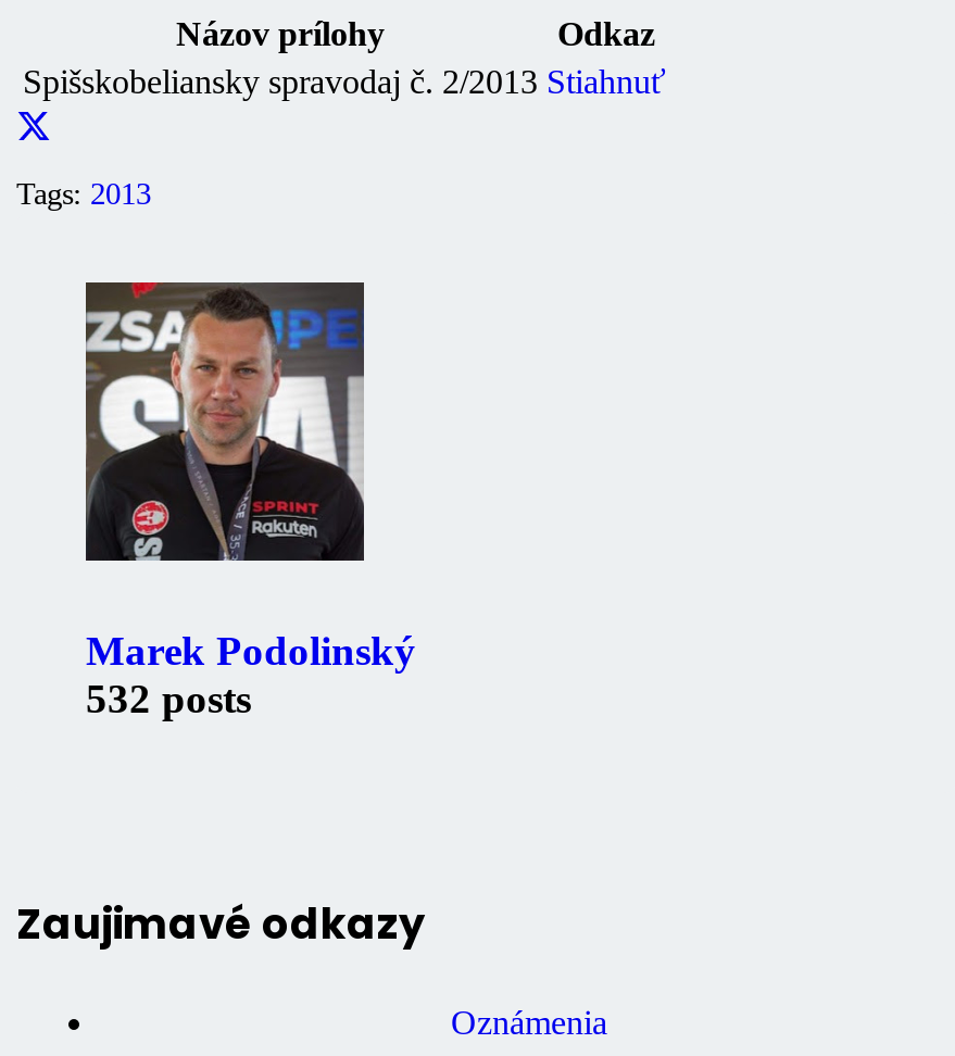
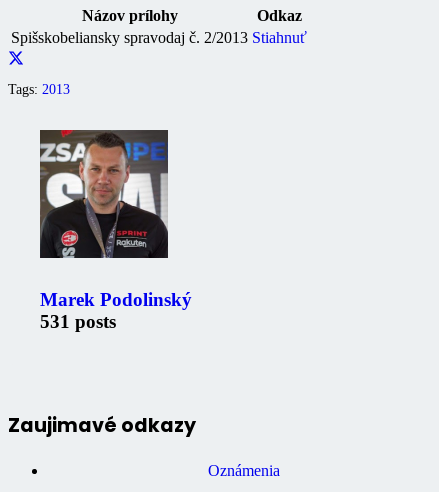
- 532 posts
+ 531 posts
